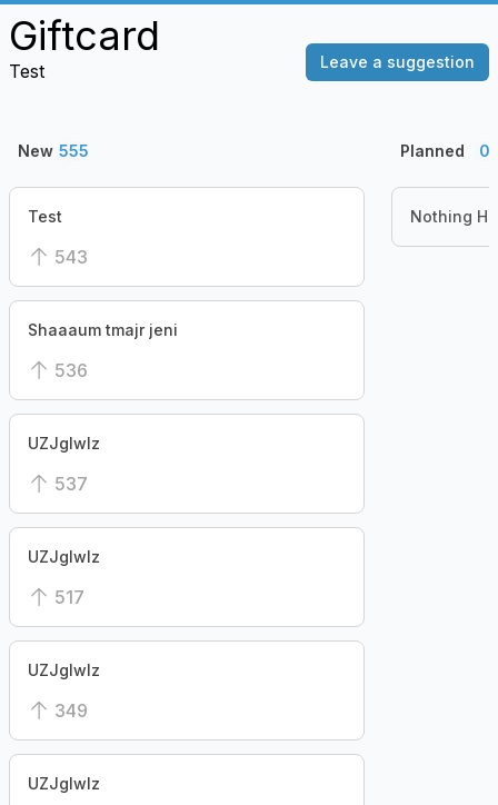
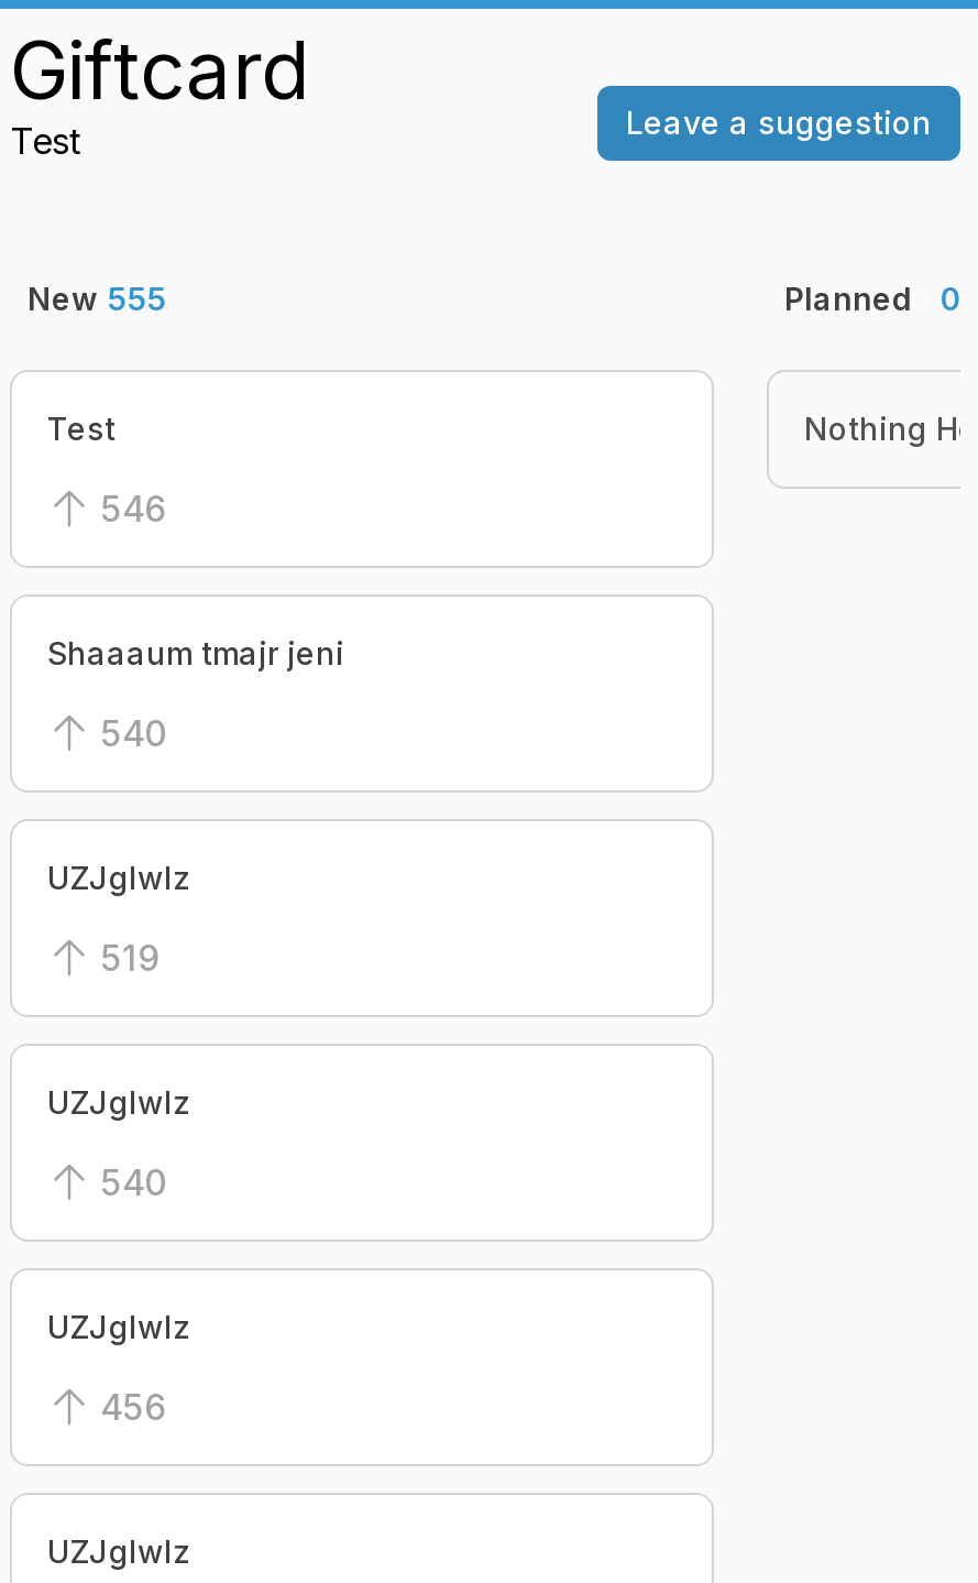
- 543
+ 546

- 536
+ 540

- 537
+ 519

- 517
+ 540

- 349
+ 456
